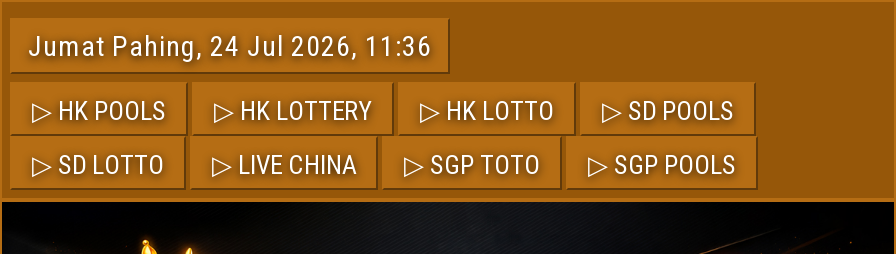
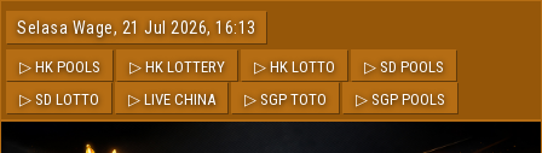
- Jumat Pahing, 24 Jul 2026, 11:36
+ Selasa Wage, 21 Jul 2026, 16:13
